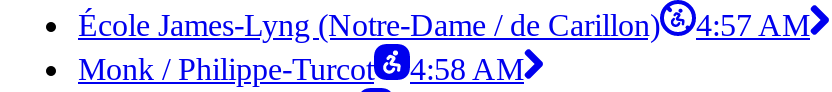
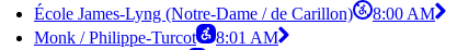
- École James-Lyng (Notre-Dame / de Carillon) 4:57 AM
+ École James-Lyng (Notre-Dame / de Carillon) 8:00 AM

- Monk / Philippe-Turcot 4:58 AM
+ Monk / Philippe-Turcot 8:01 AM
